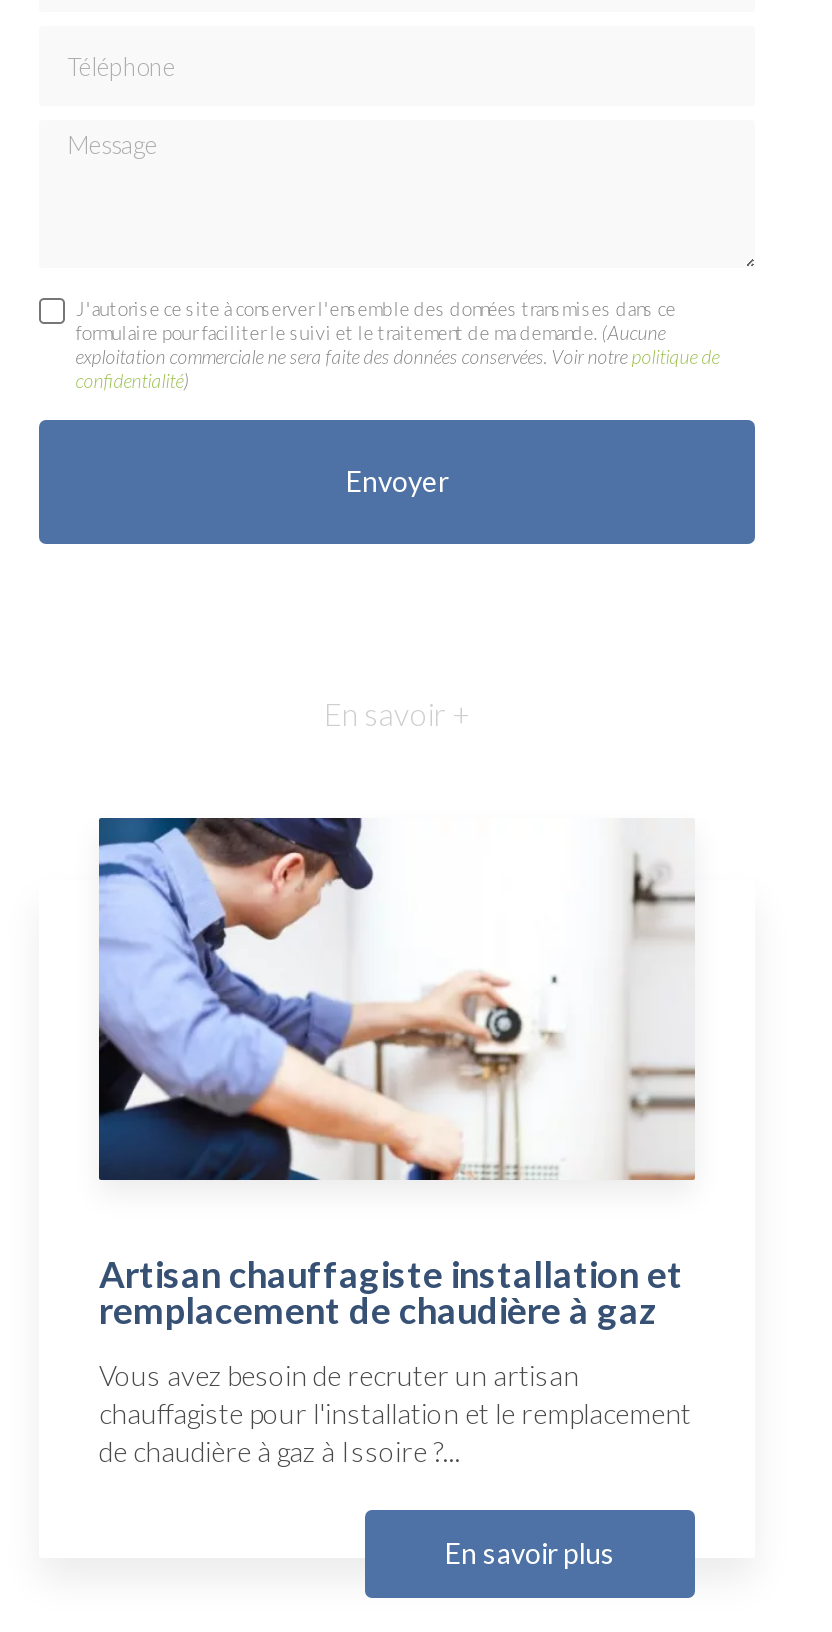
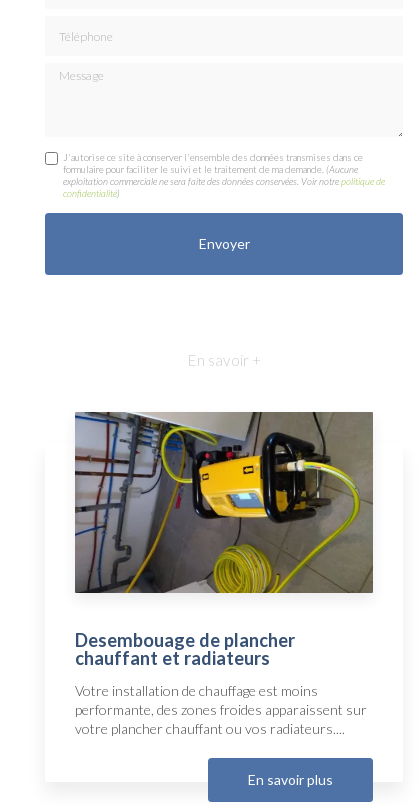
- [image]
- Artisan chauffagiste installation et
- remplacement de chaudière à gaz
+ [image]
+ Desembouage de plancher
+ chauffant et radiateurs

- Vous avez besoin de recruter un artisan
- chauffagiste pour l'installation et le remplacement
- de chaudière à gaz à Issoire ?...
+ Votre installation de chauffage est moins
+ performante, des zones froides apparaissent sur
+ votre plancher chauffant ou vos radiateurs....
